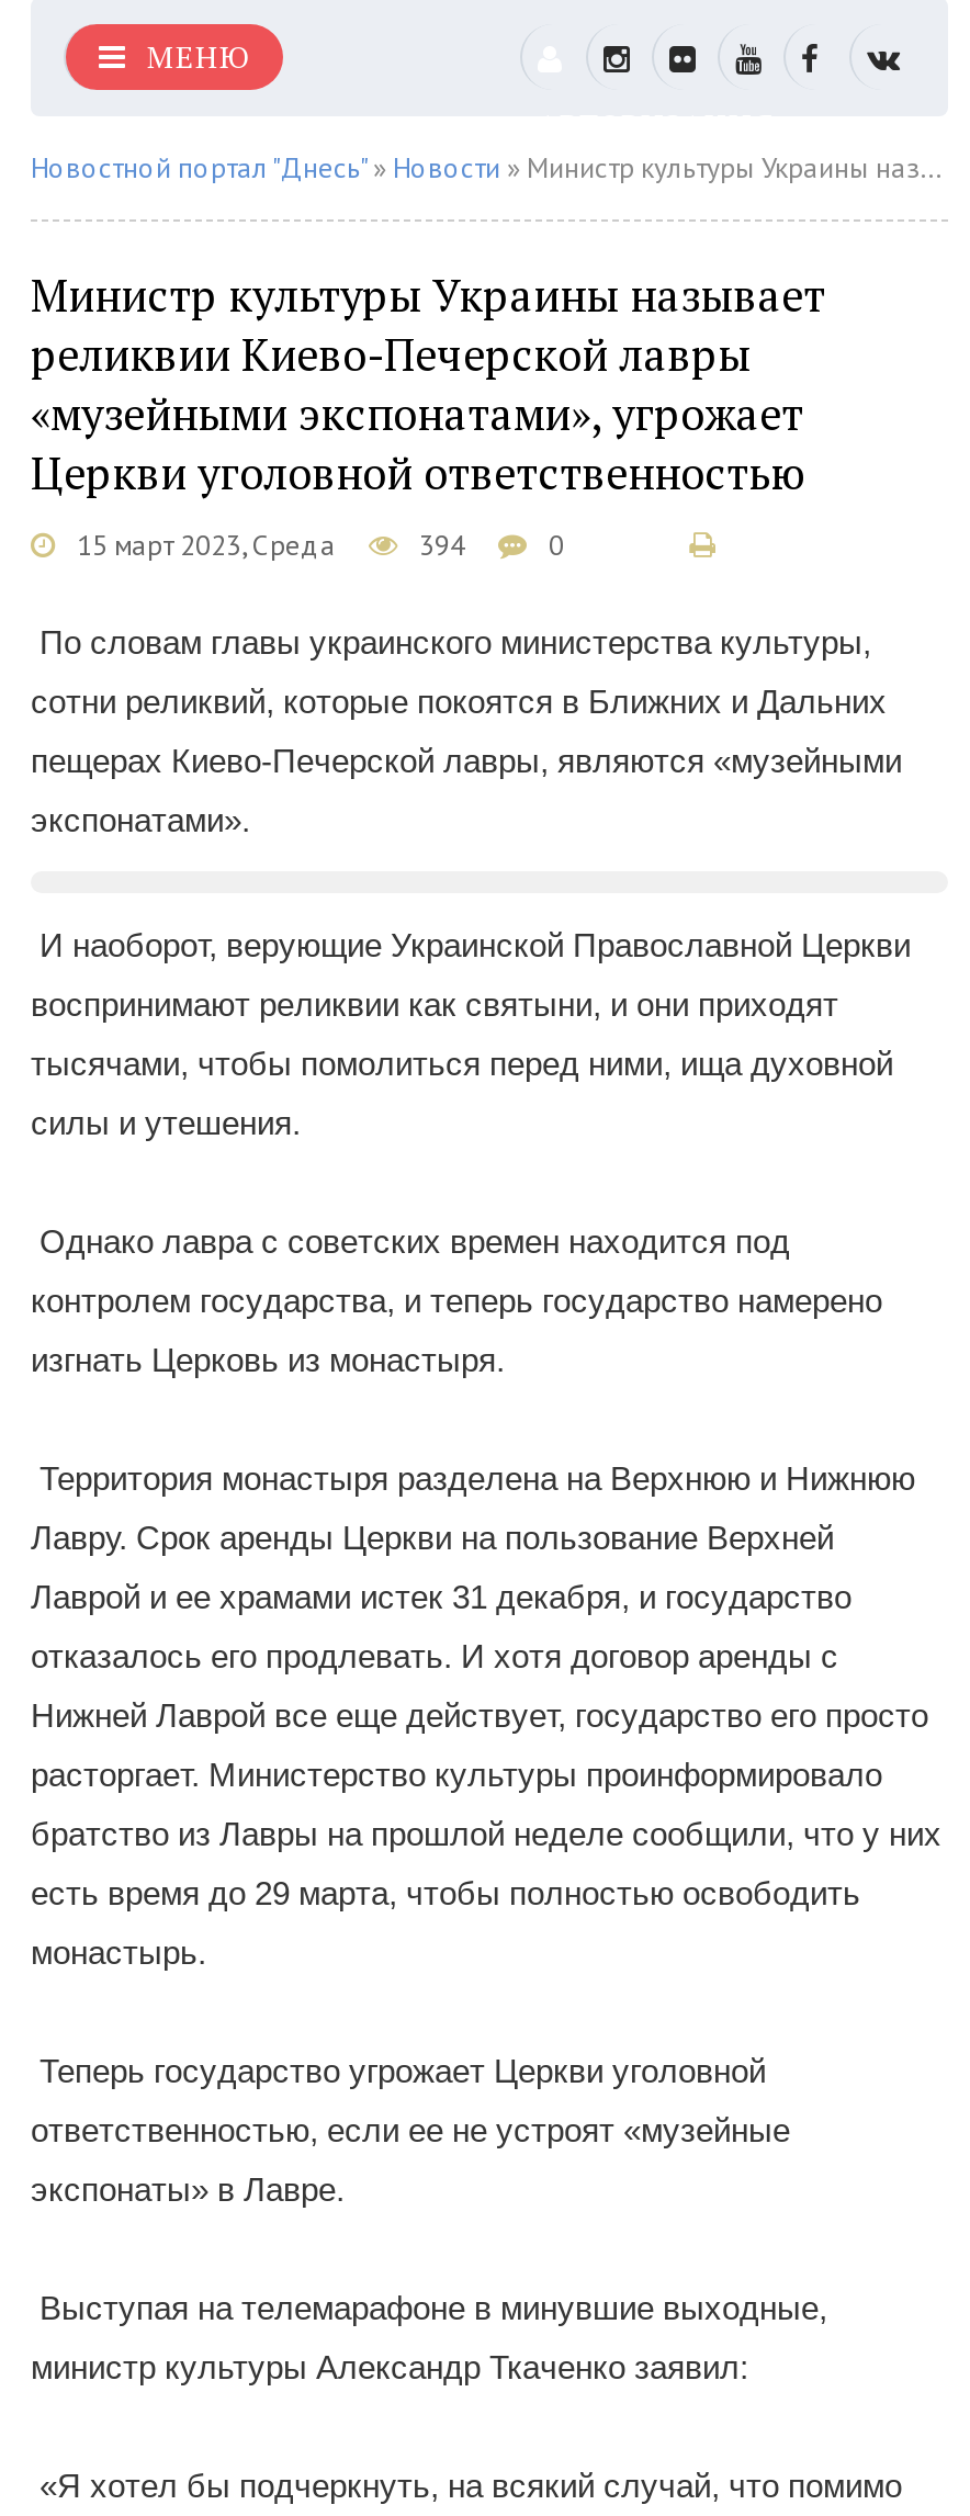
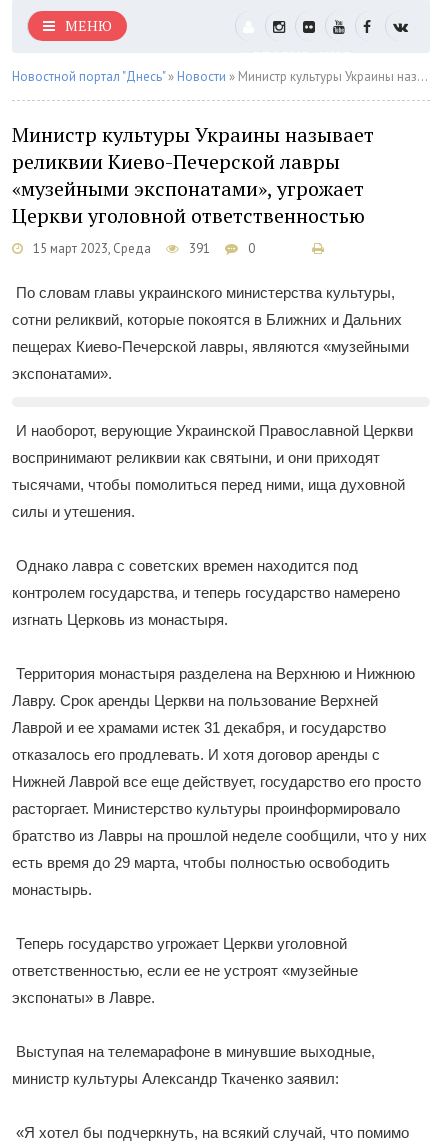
- 394
+ 391
